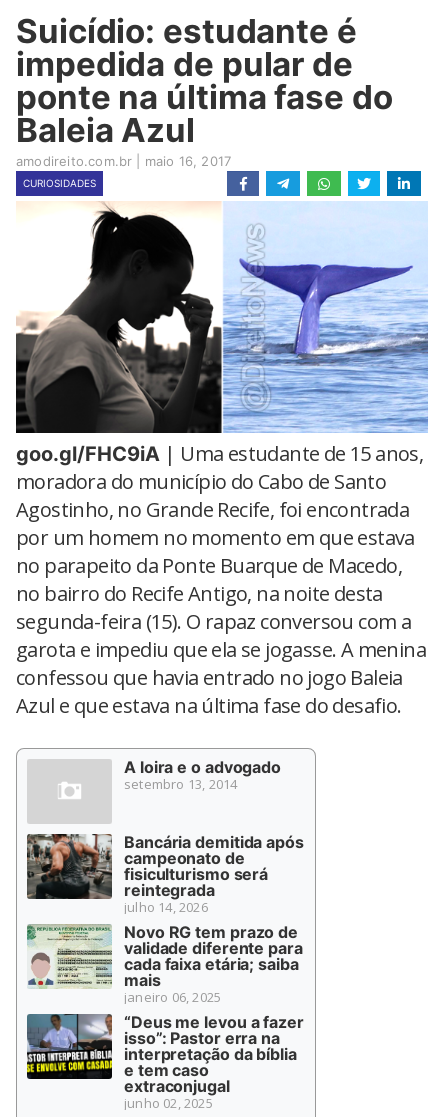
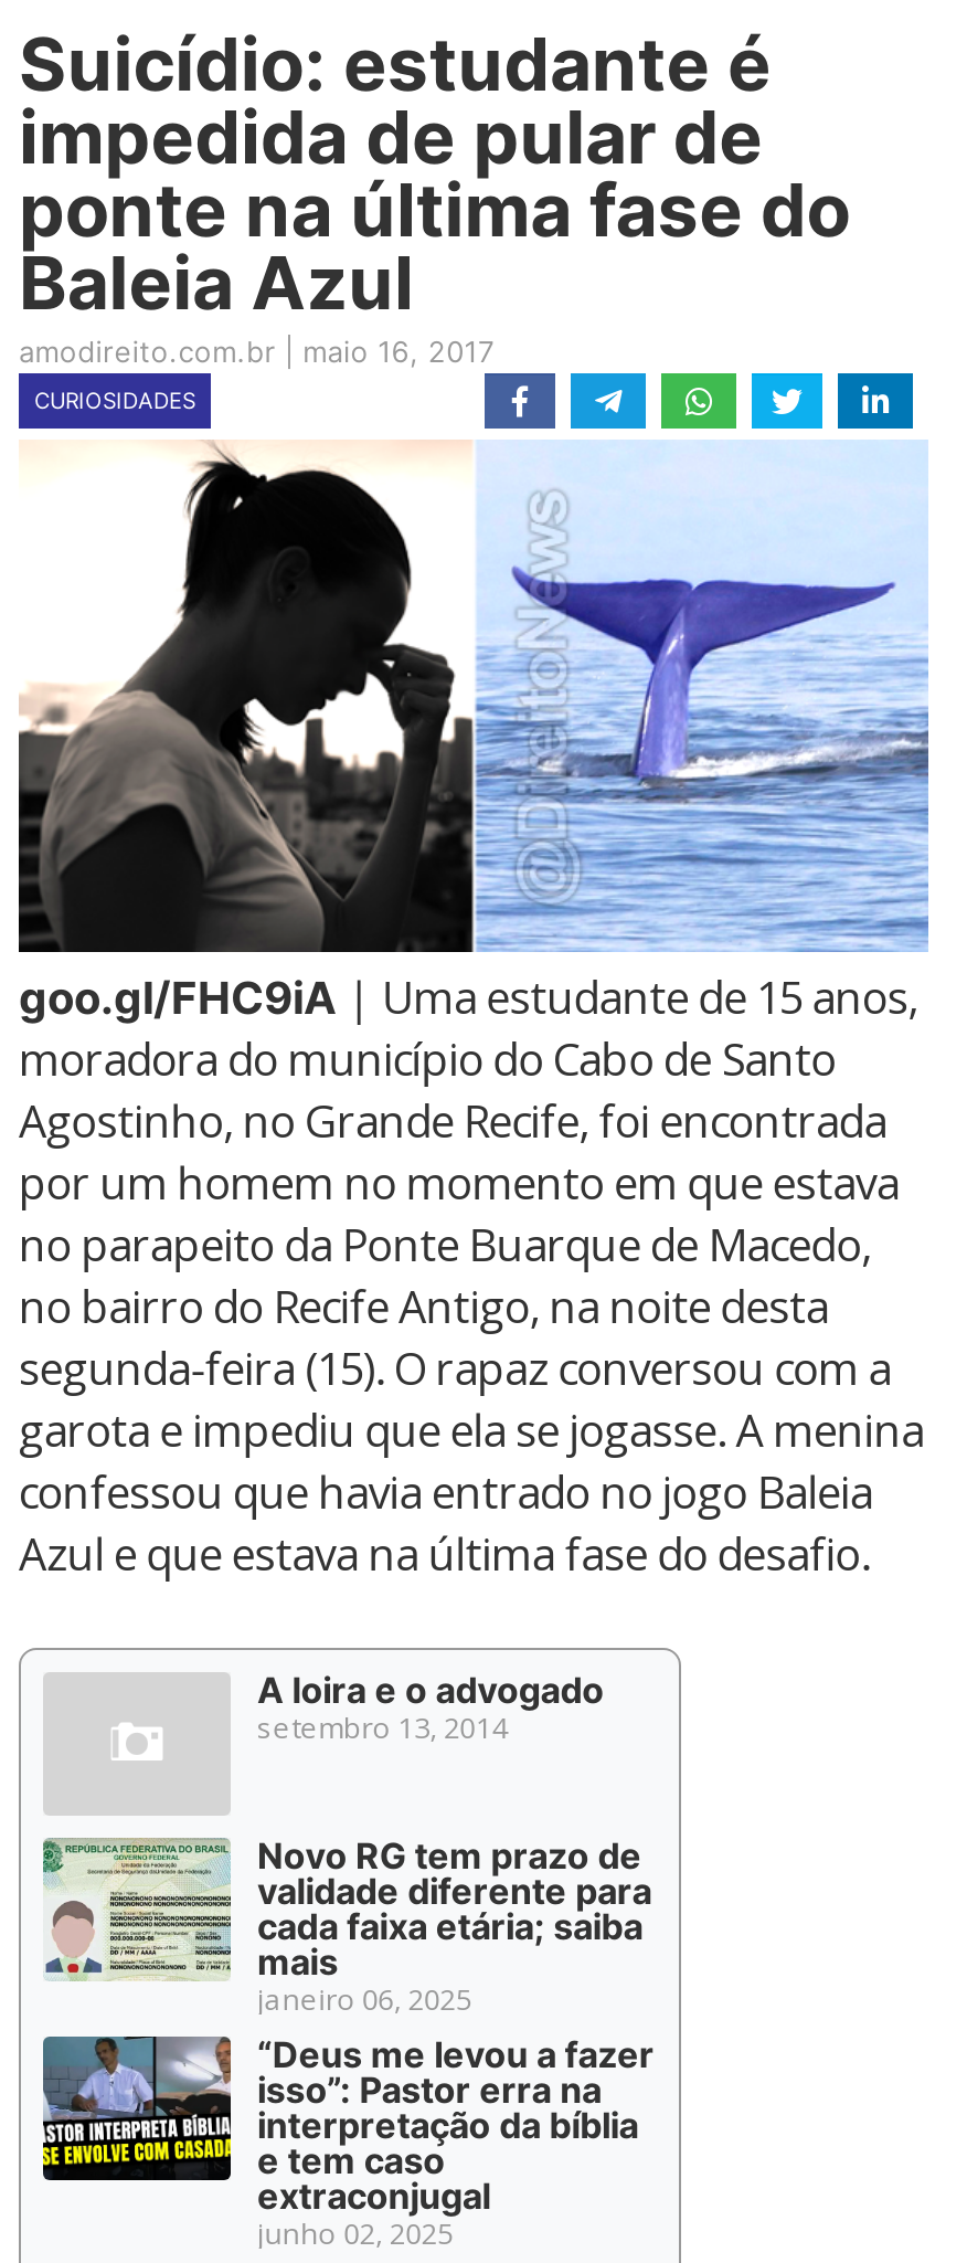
- [image]
- Bancária demitida após
- campeonato de
- fisiculturismo será
- reintegrada
- julho 14, 2026
